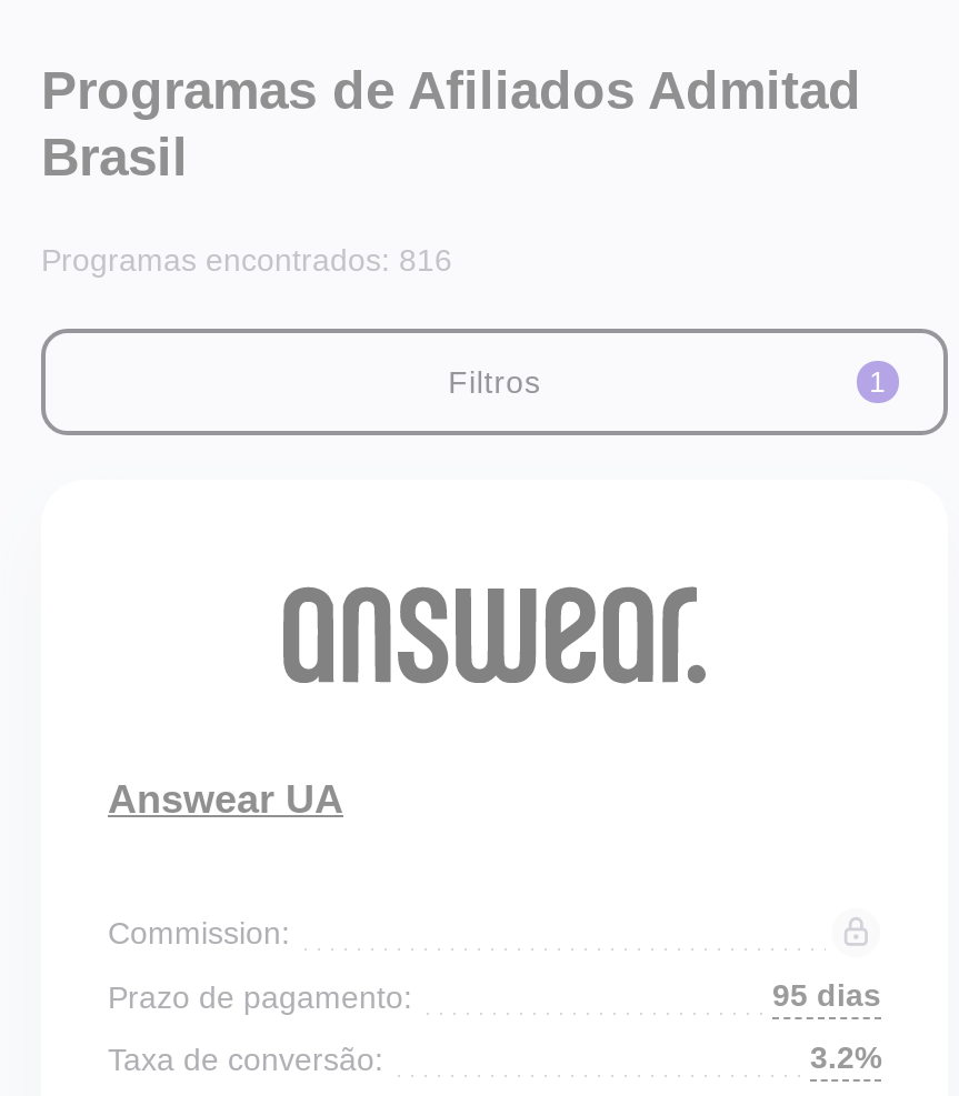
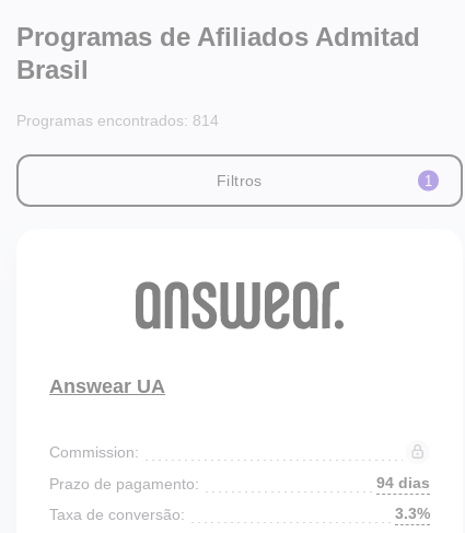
- Programas encontrados: 816
+ Programas encontrados: 814

- 95 dias
+ 94 dias

- 3.2%
+ 3.3%
